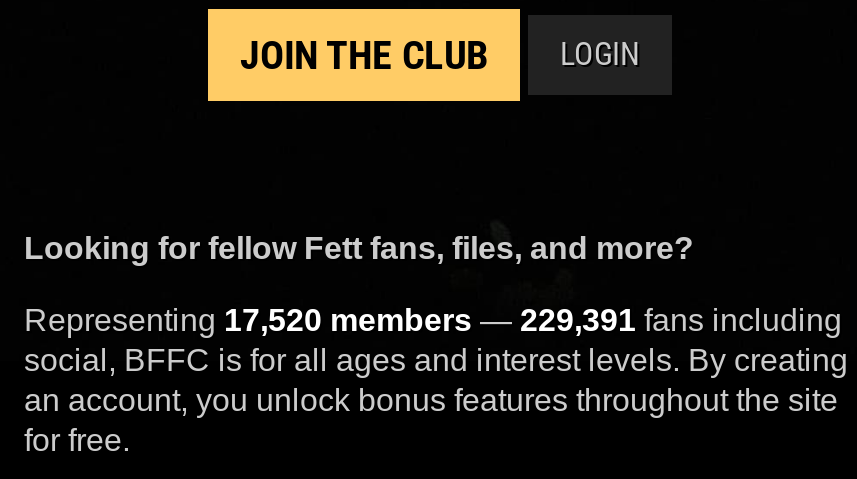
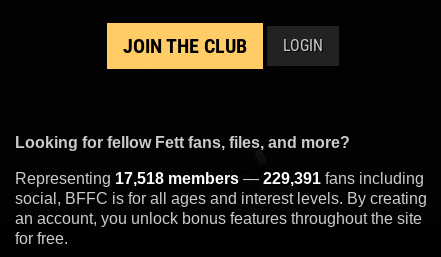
- Representing 17,520 members — 229,391 fans including
+ Representing 17,518 members — 229,391 fans including
